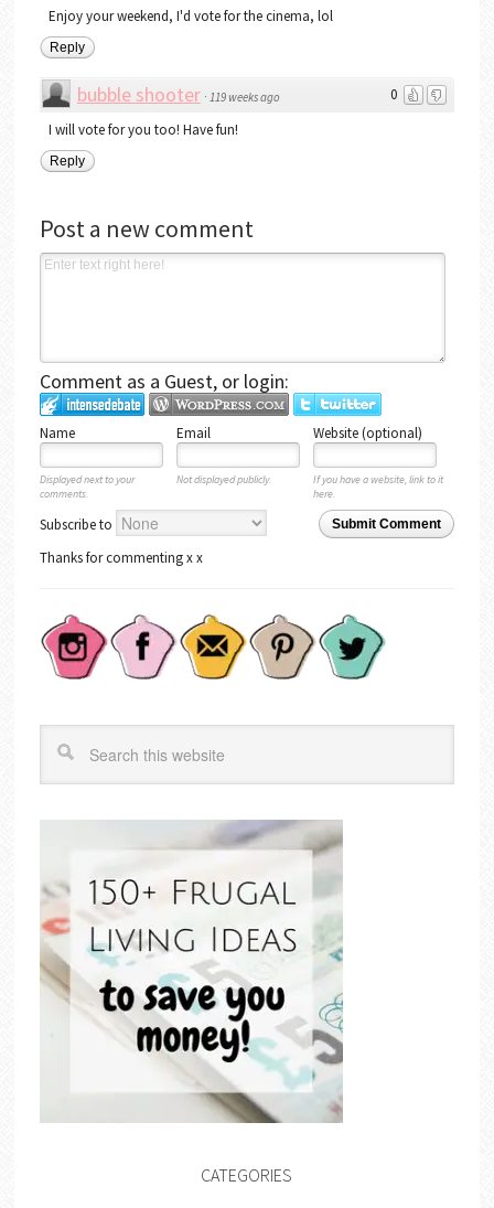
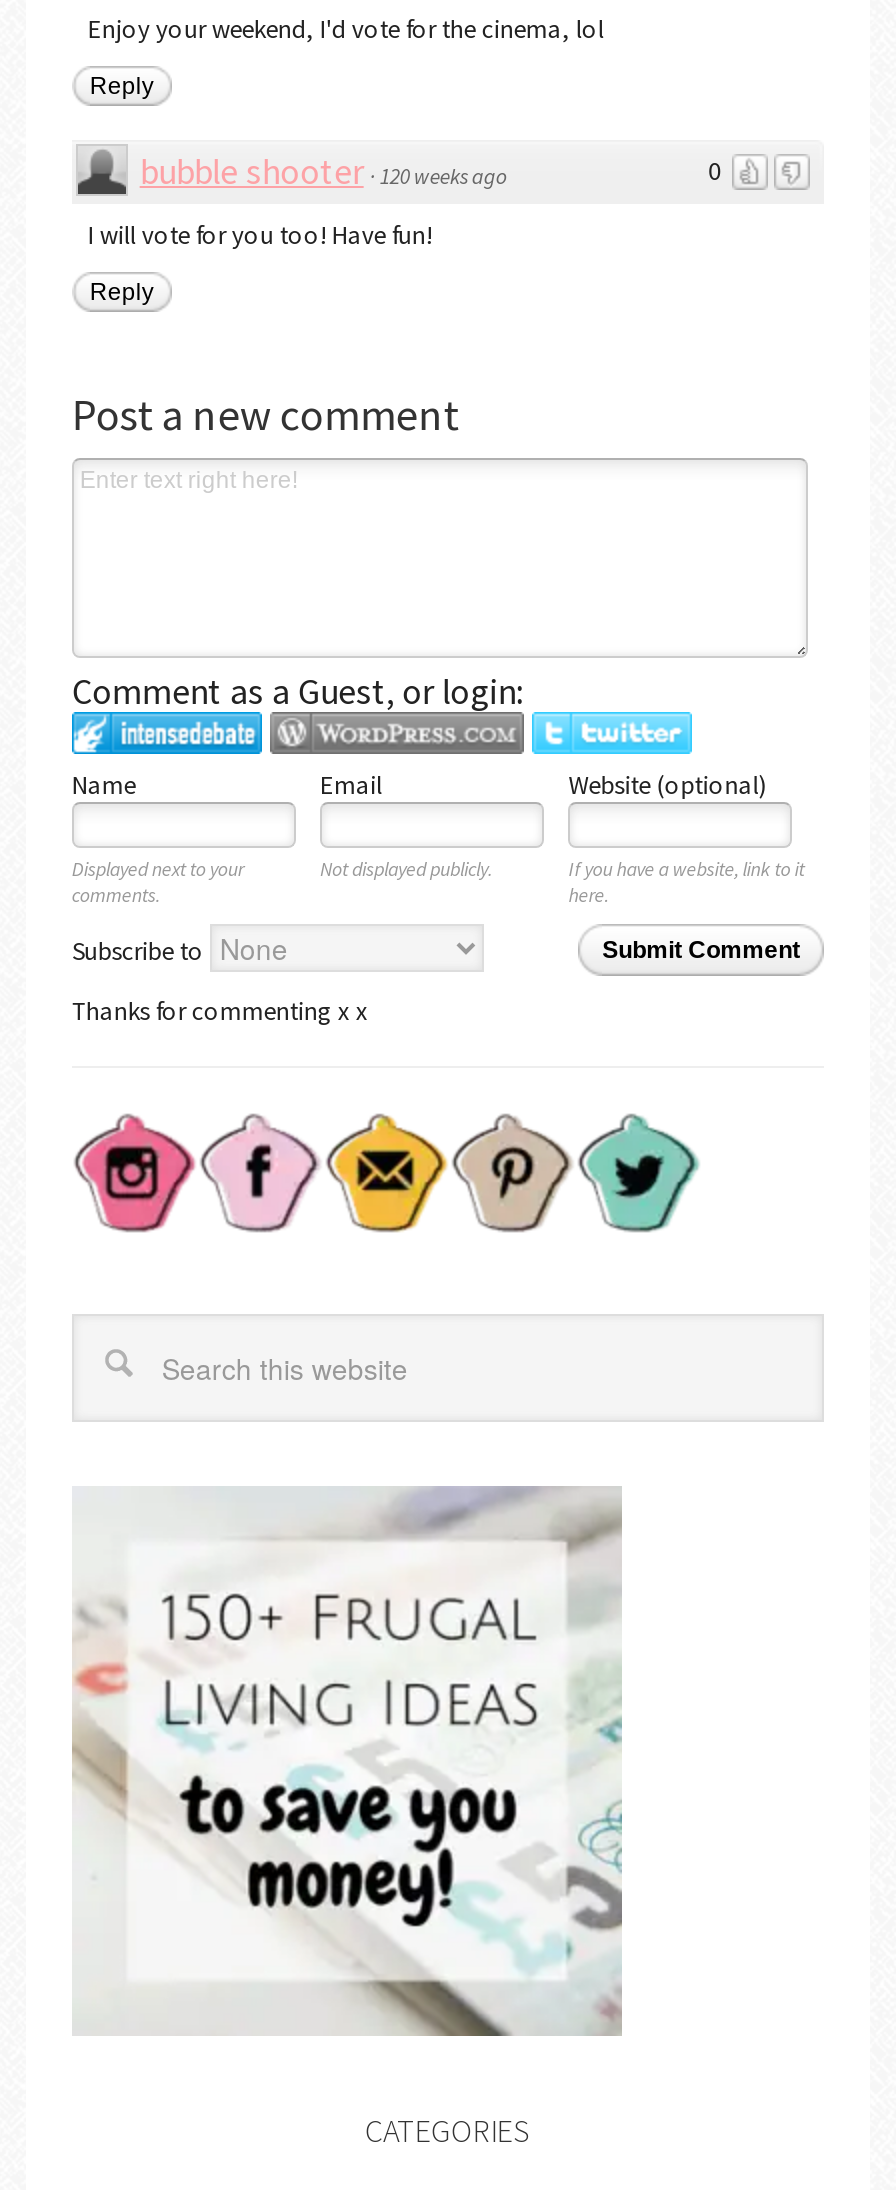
- bubble shooter ·119 weeks ago
+ bubble shooter ·120 weeks ago
